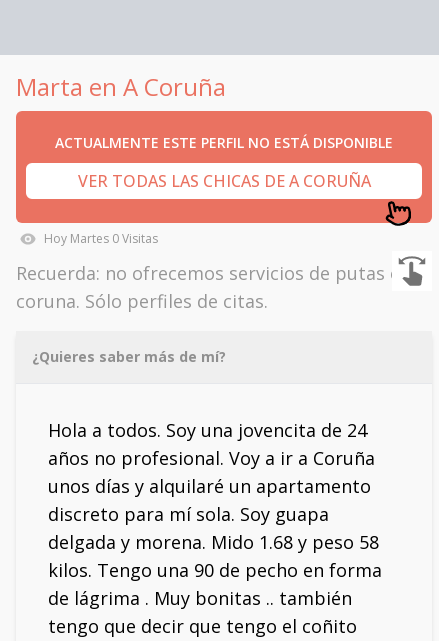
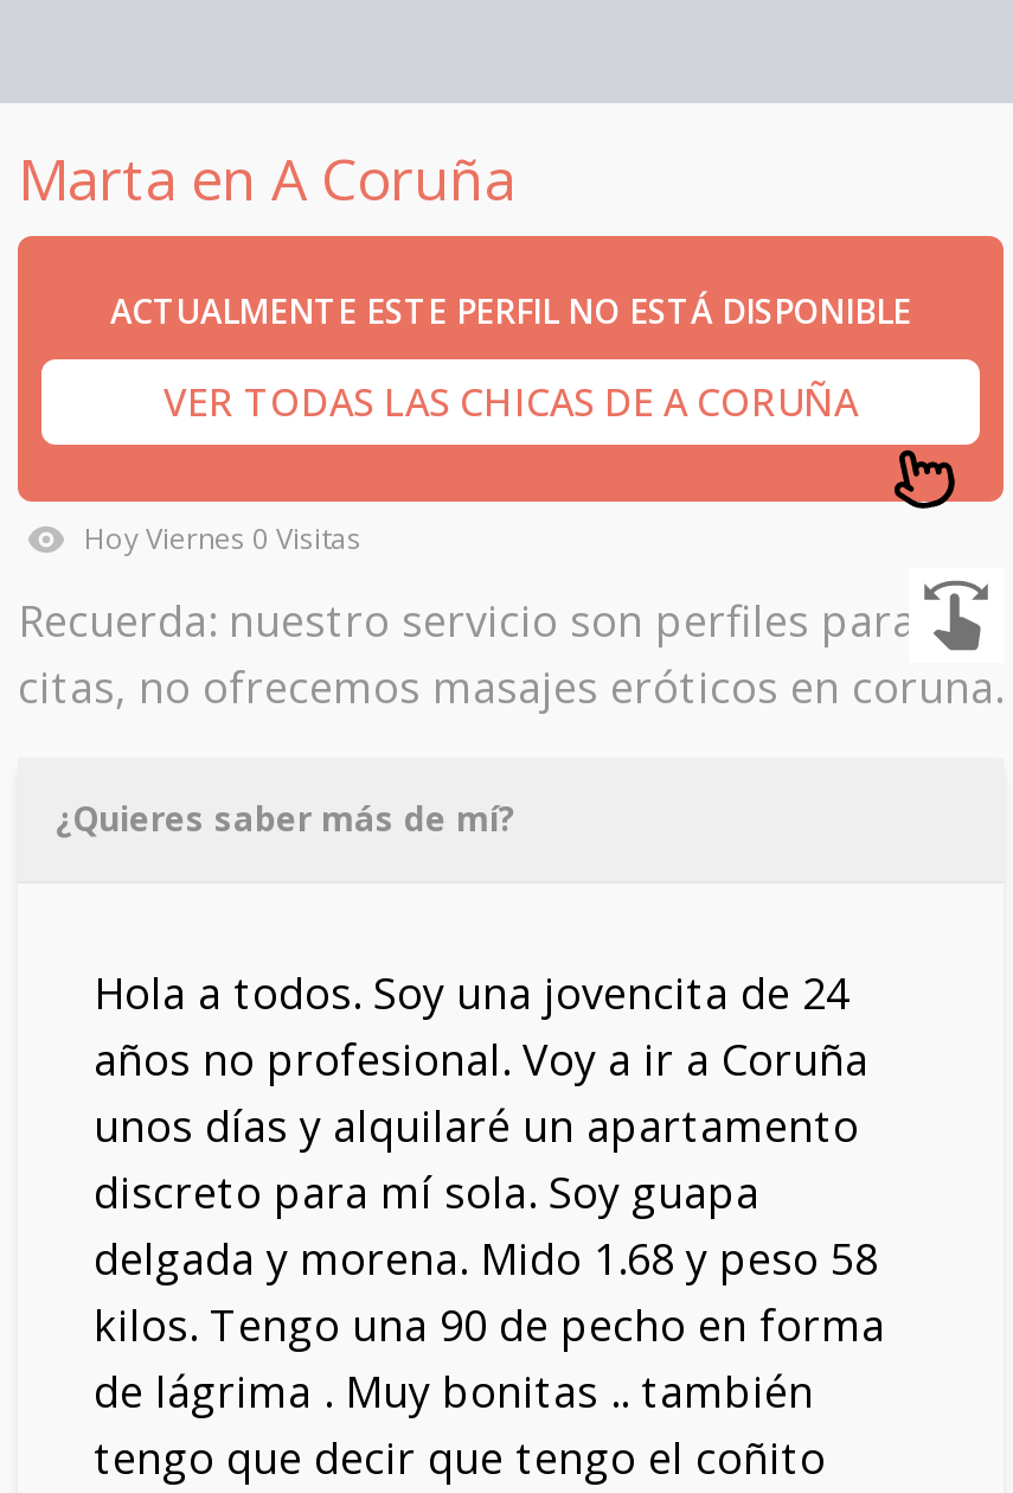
- Hoy Martes 0 Visitas
+ Hoy Viernes 0 Visitas

- Recuerda: no ofrecemos servicios de putas en
- coruna. Sólo perfiles de citas.
+ Recuerda: nuestro servicio son perfiles para
+ citas, no ofrecemos masajes eróticos en coruna.
